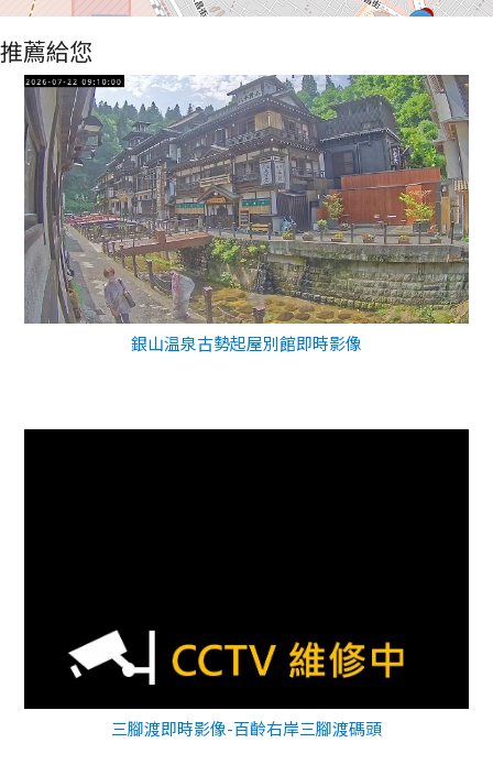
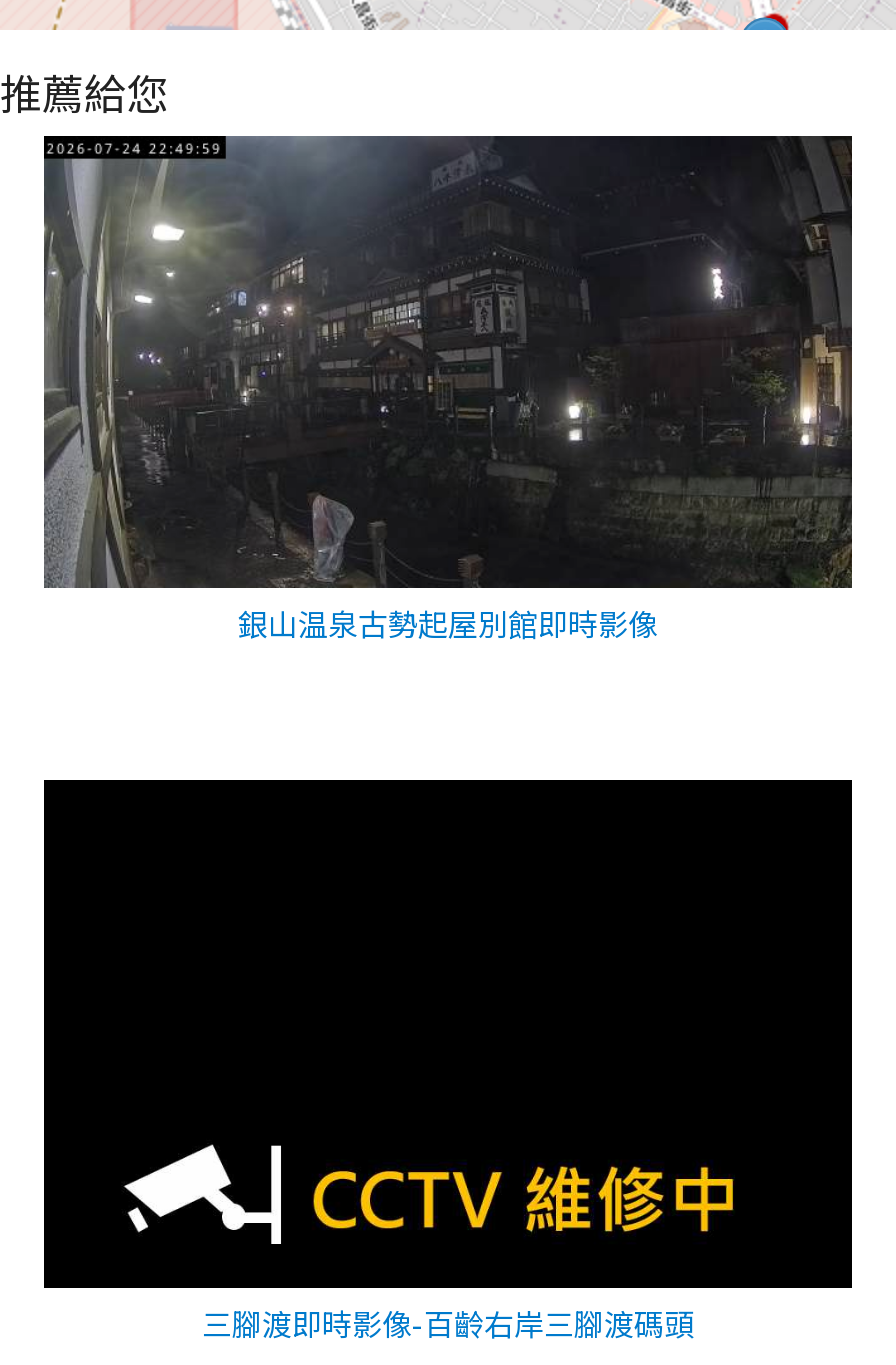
- [image]
+ [image]
